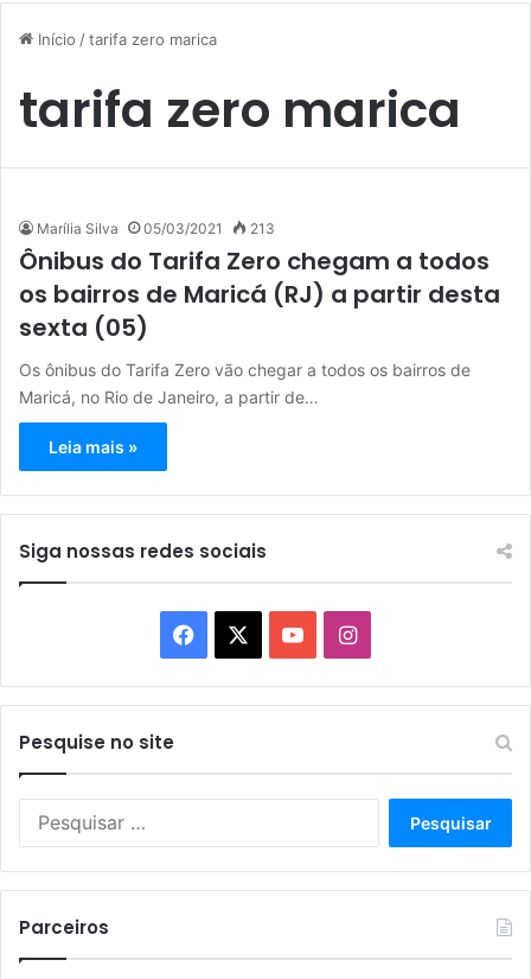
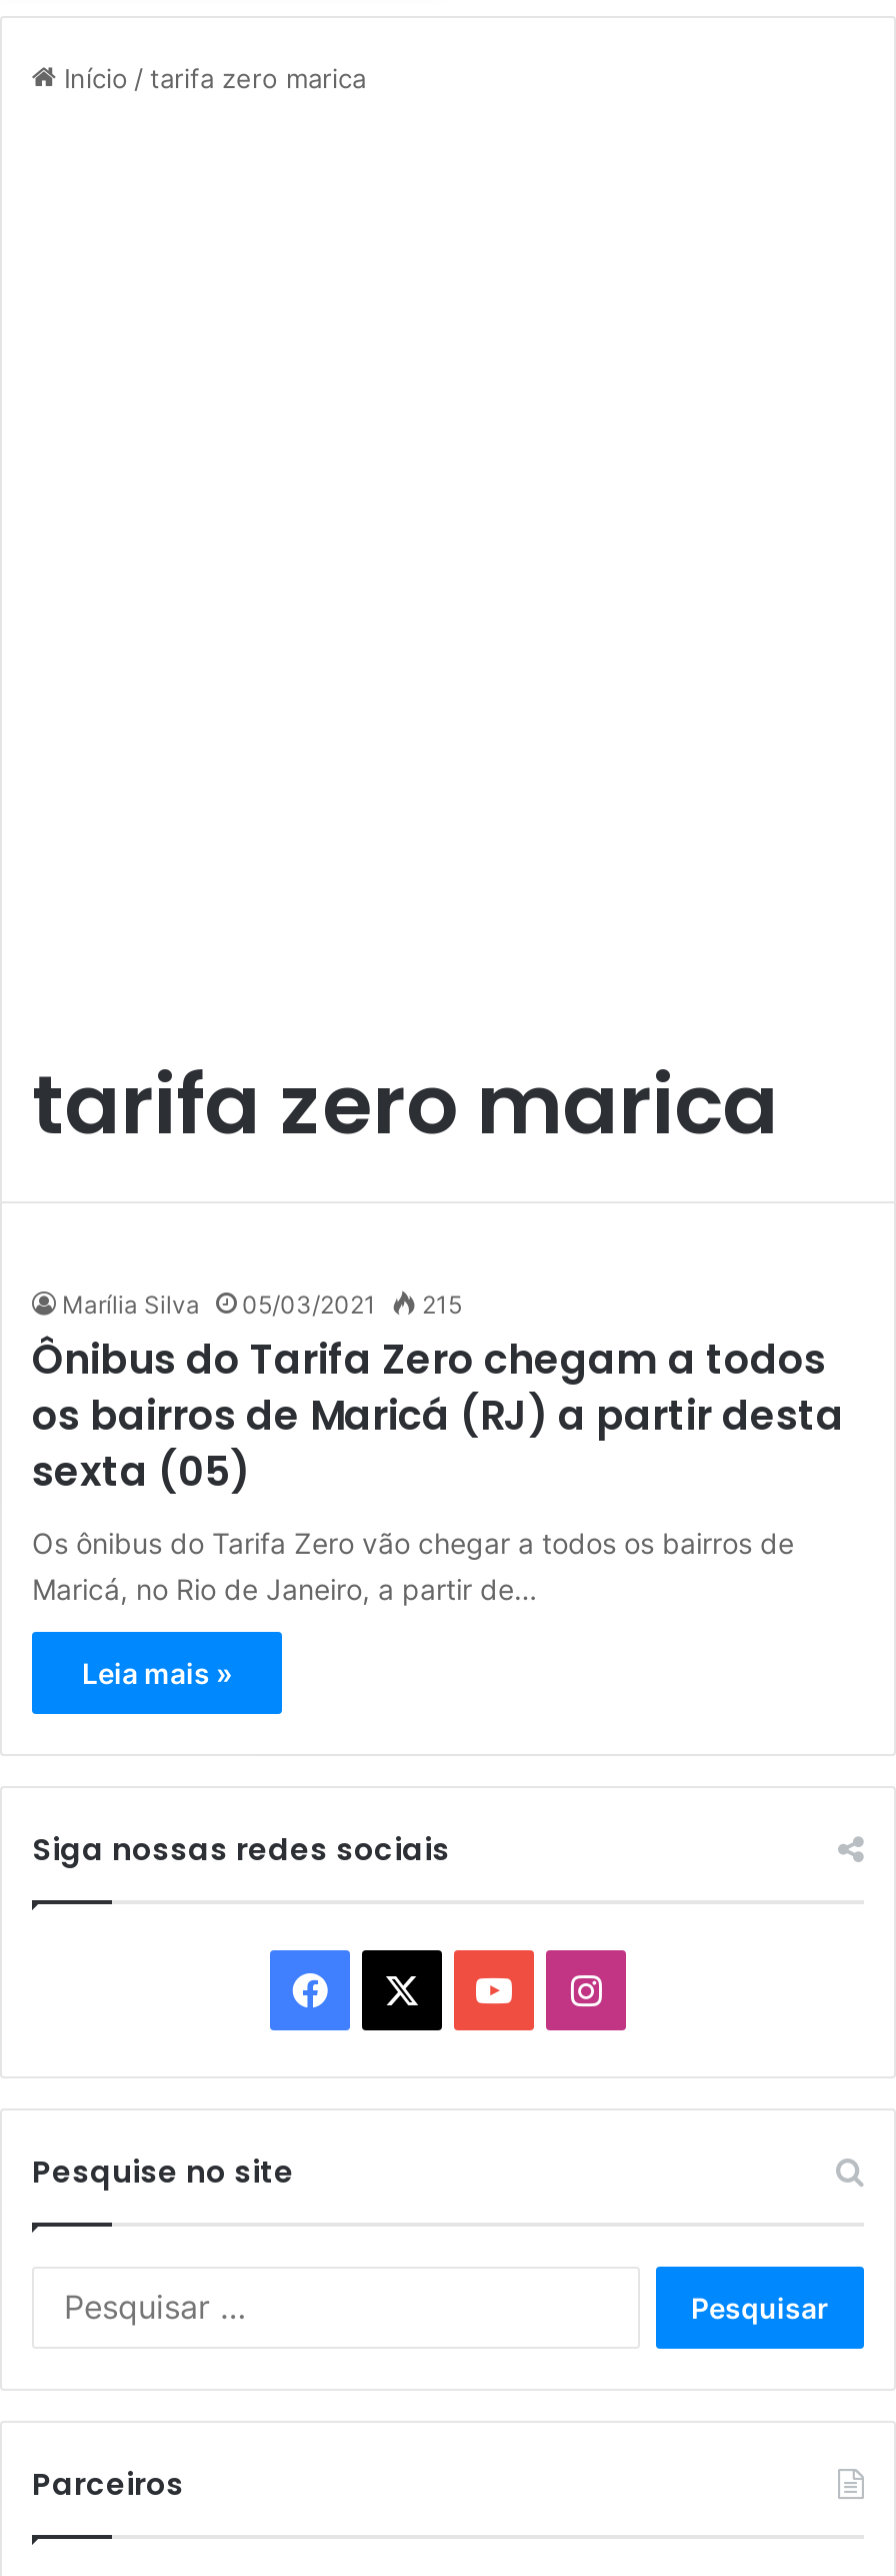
- Marília Silva 05/03/2021 213
+ Marília Silva 05/03/2021 215
